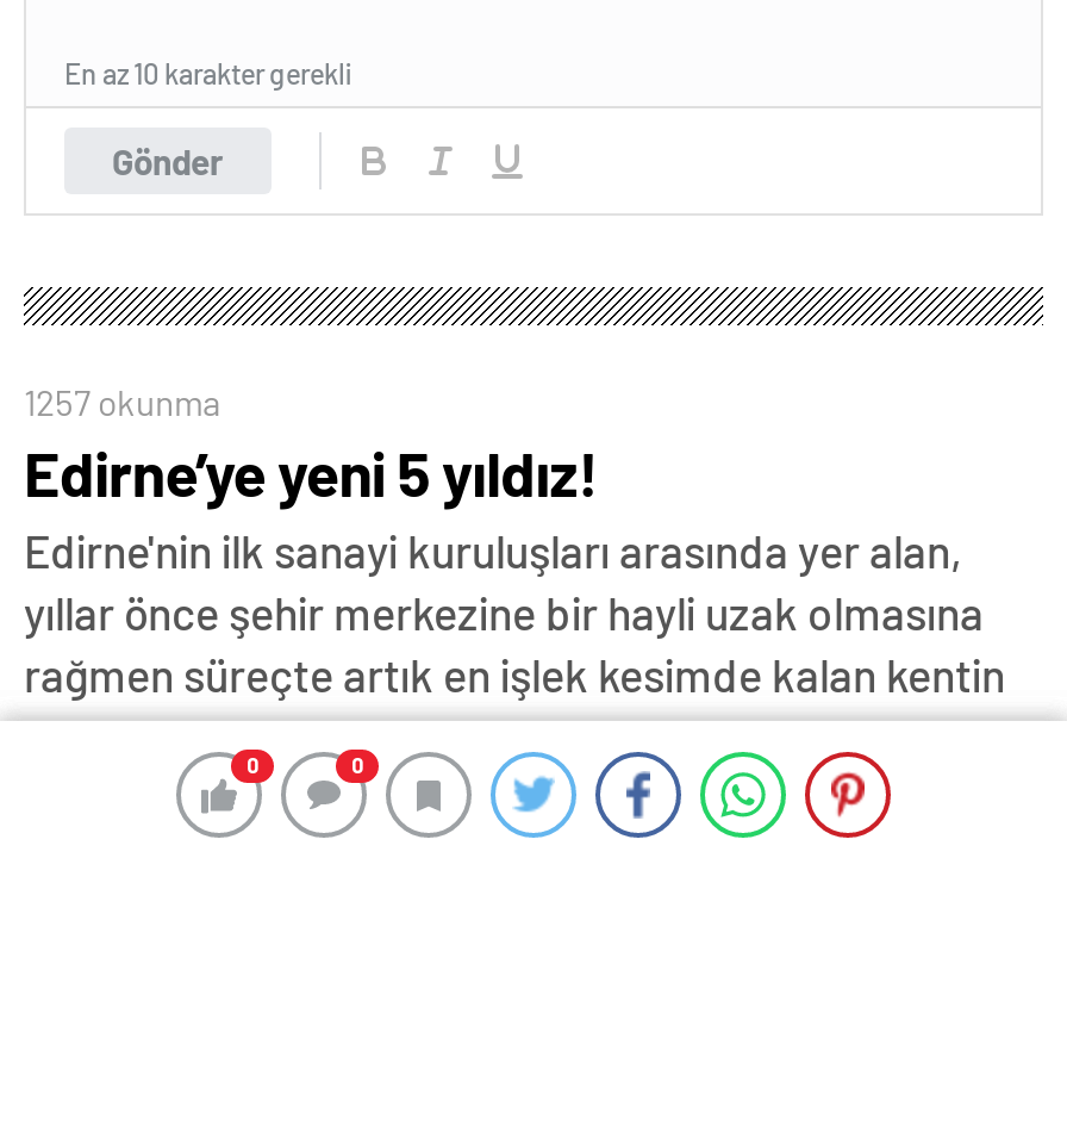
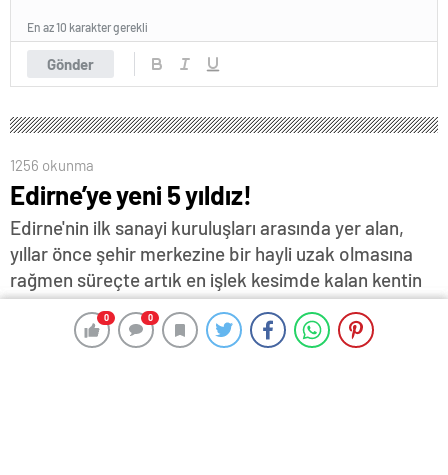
- 1257 okunma
+ 1256 okunma
